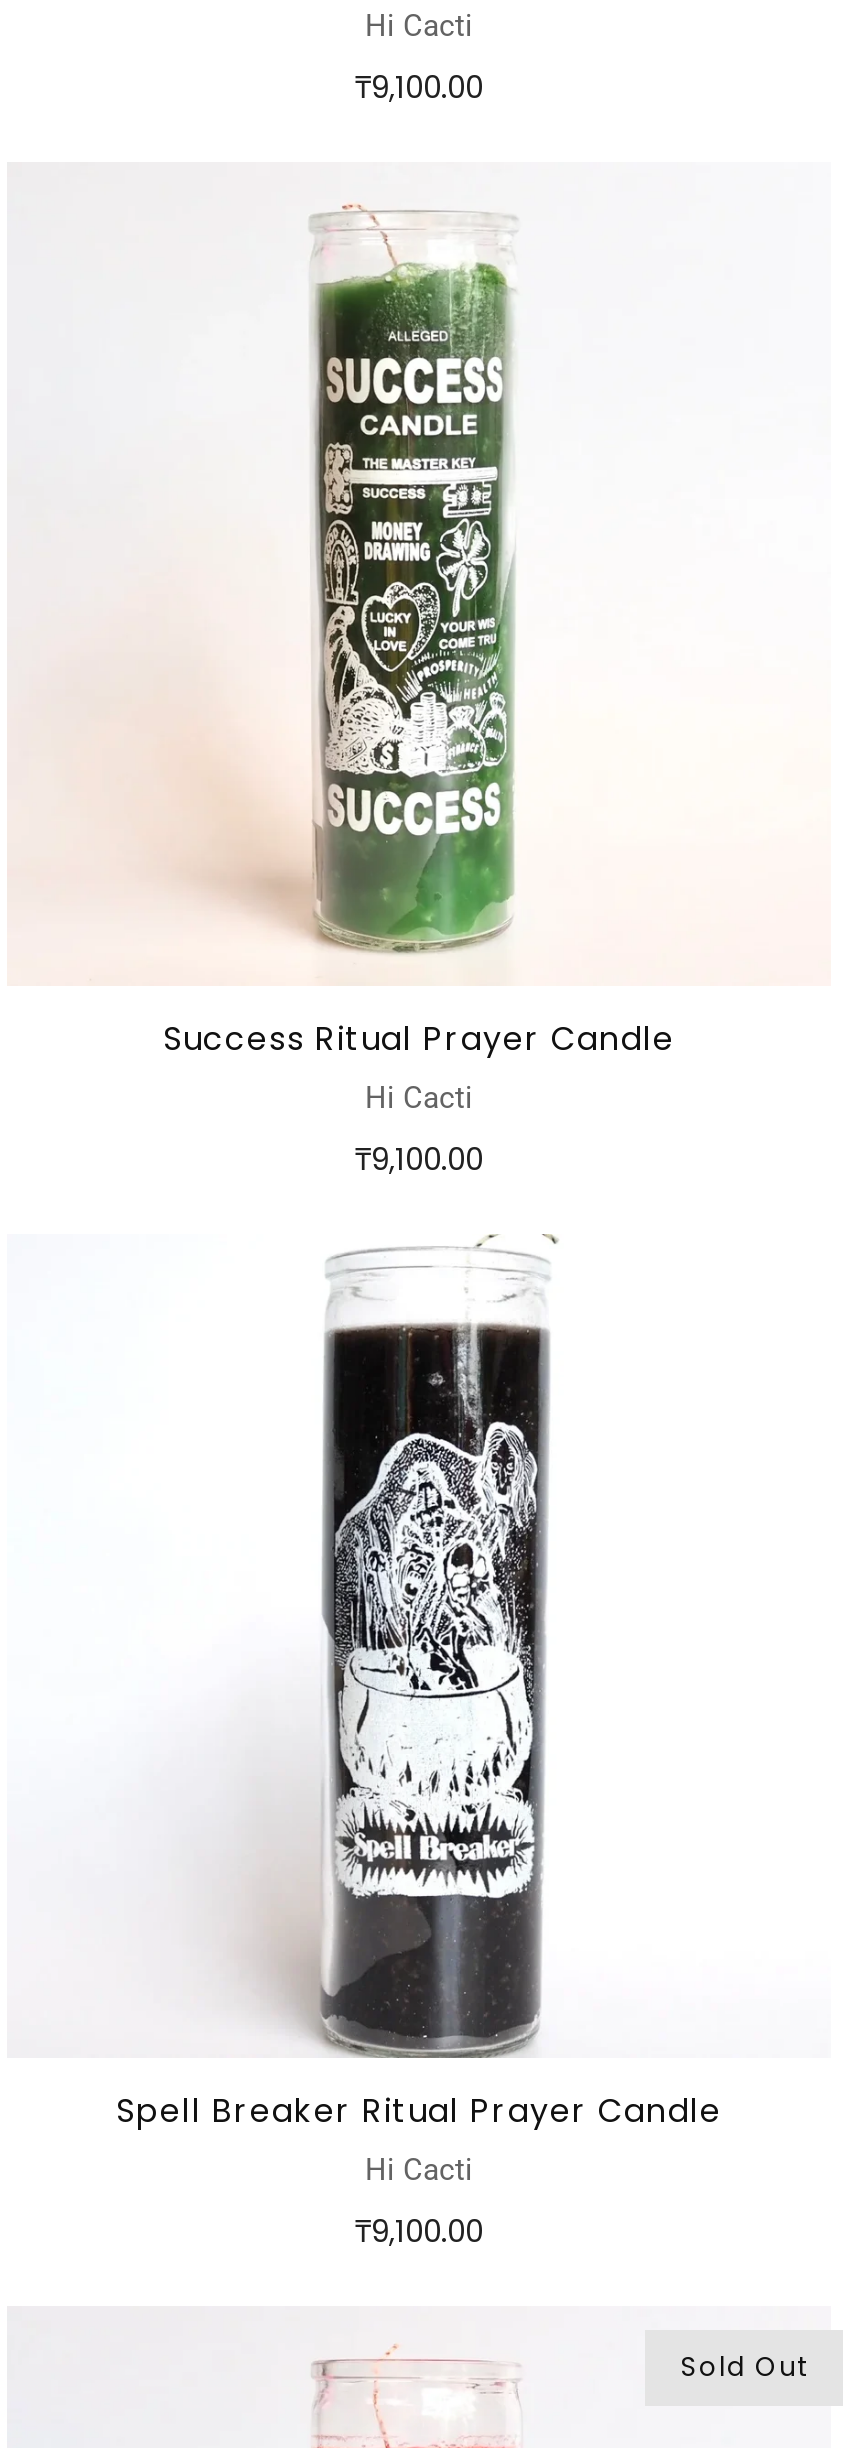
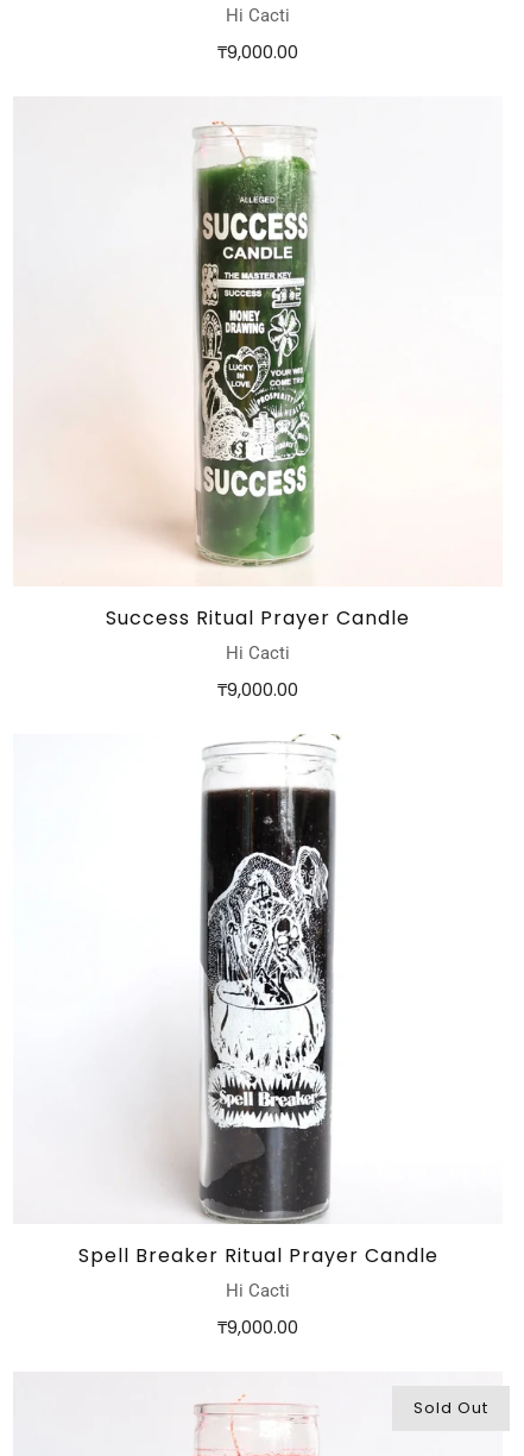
- ₸9,100.00
+ ₸9,000.00

- ₸9,100.00
+ ₸9,000.00

- ₸9,100.00
+ ₸9,000.00
